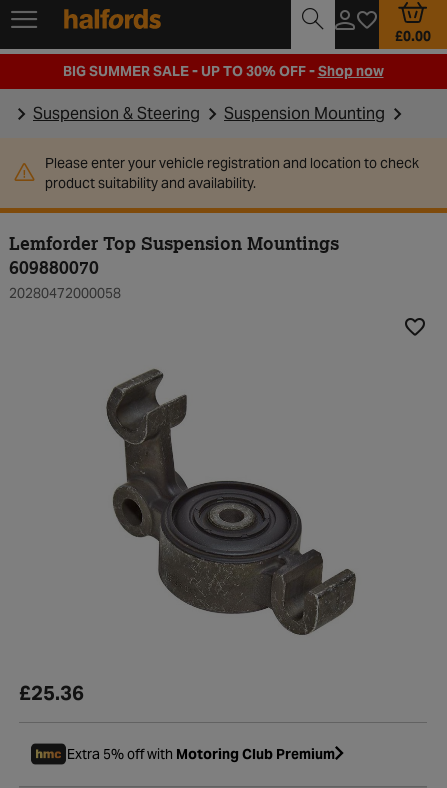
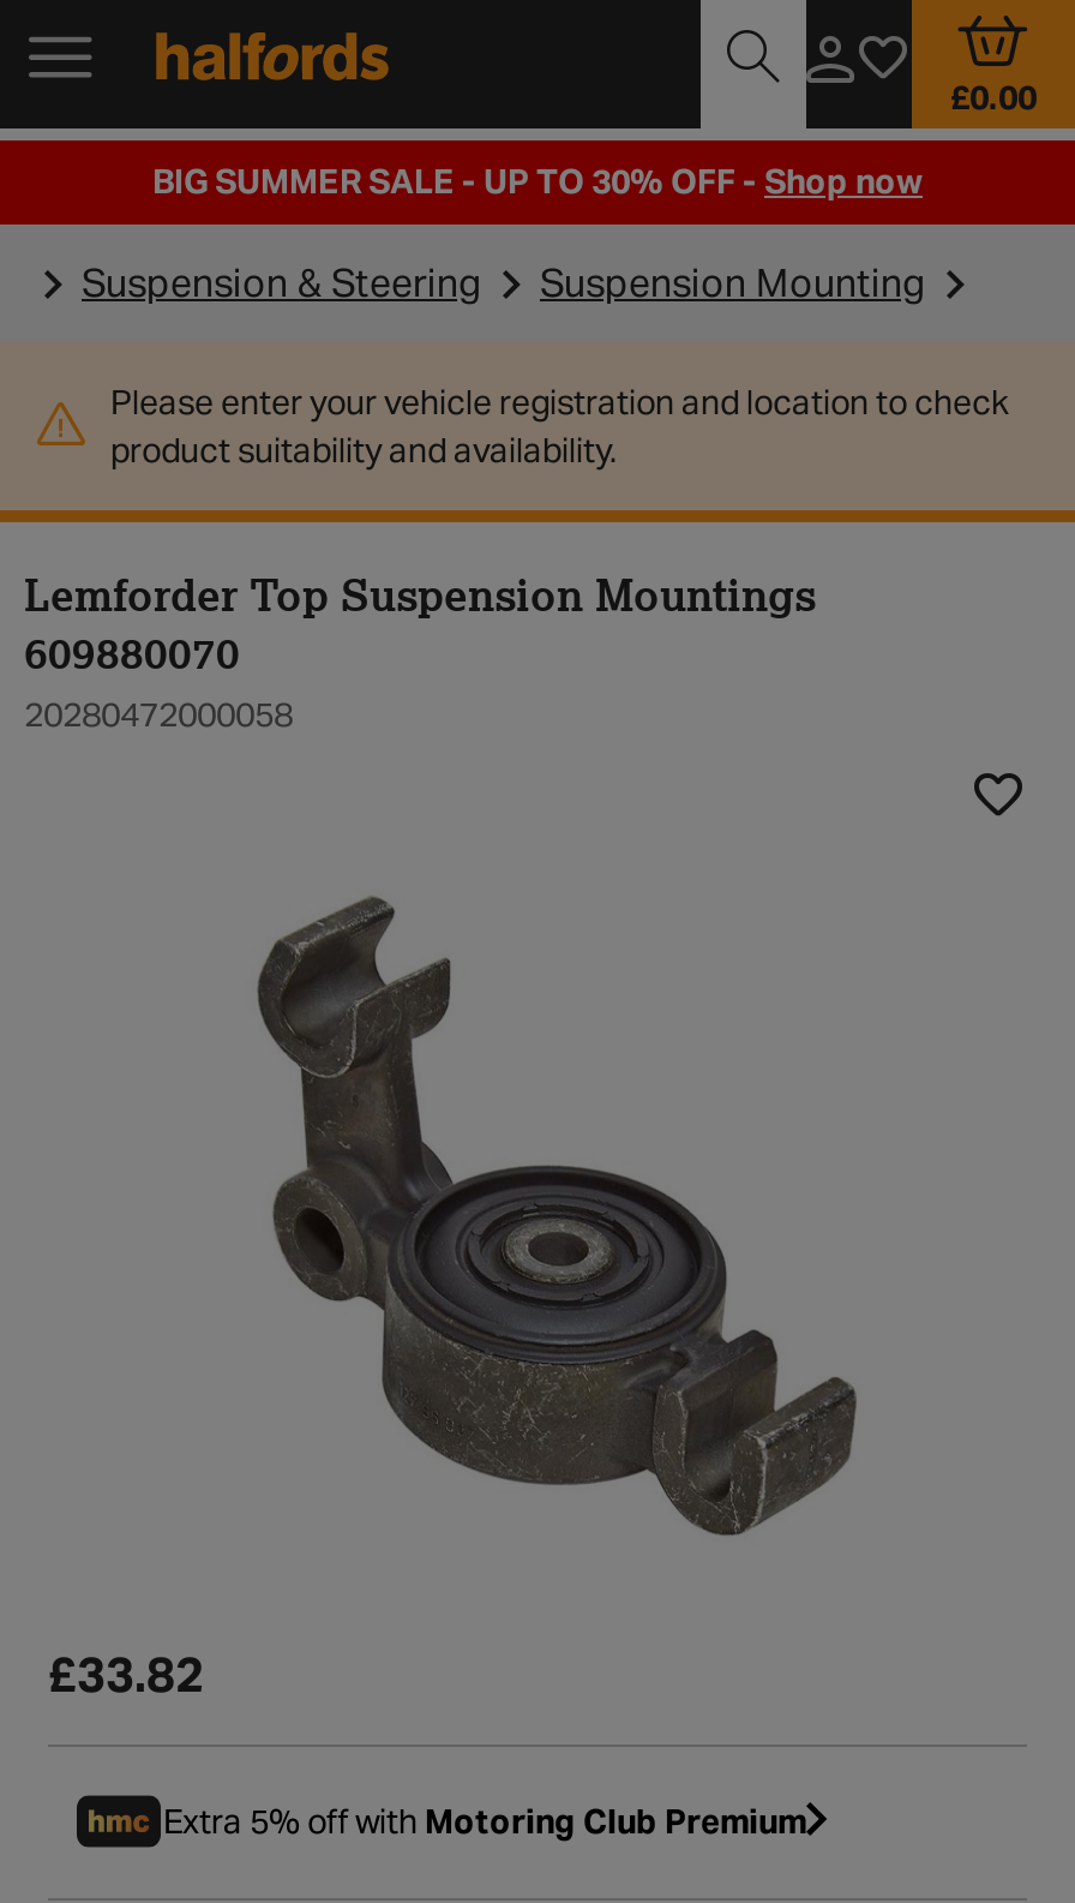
- £25.36
+ £33.82
